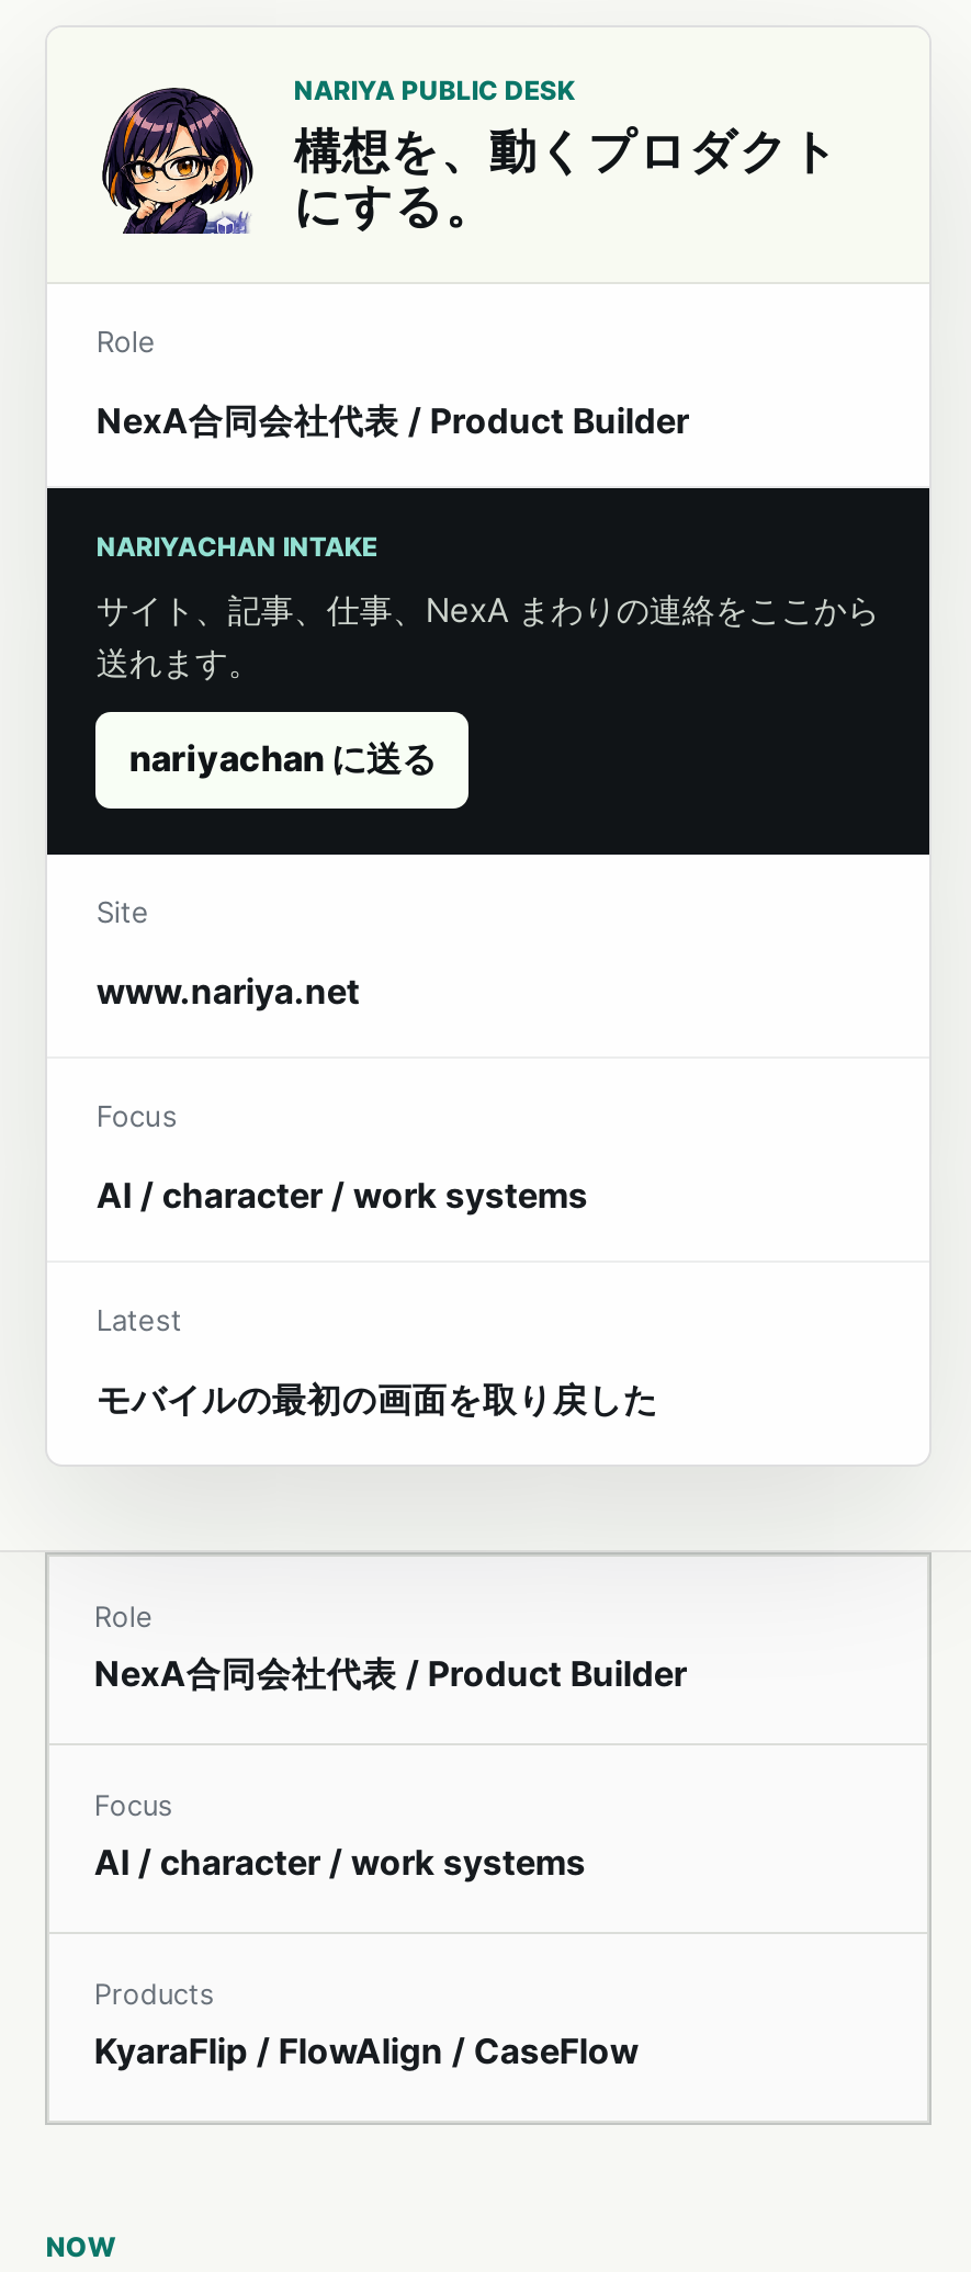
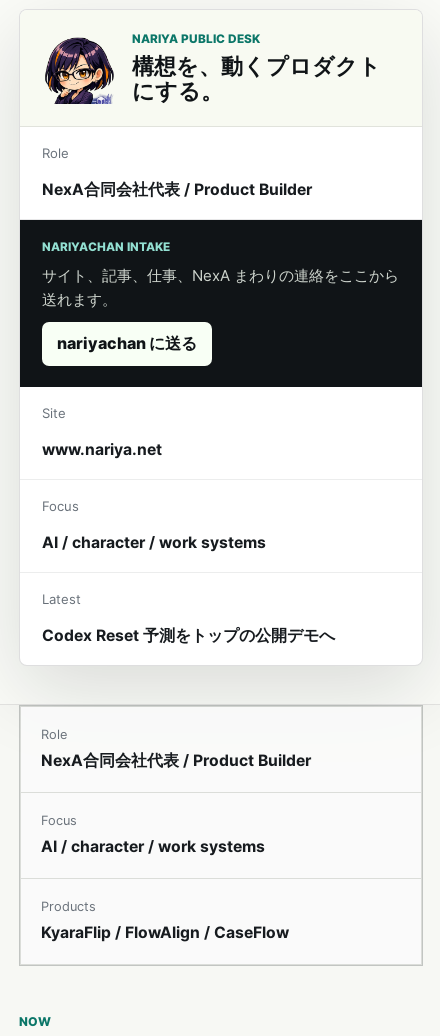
- モバイルの最初の画面を取り戻した
+ Codex Reset 予測をトップの公開デモへ
